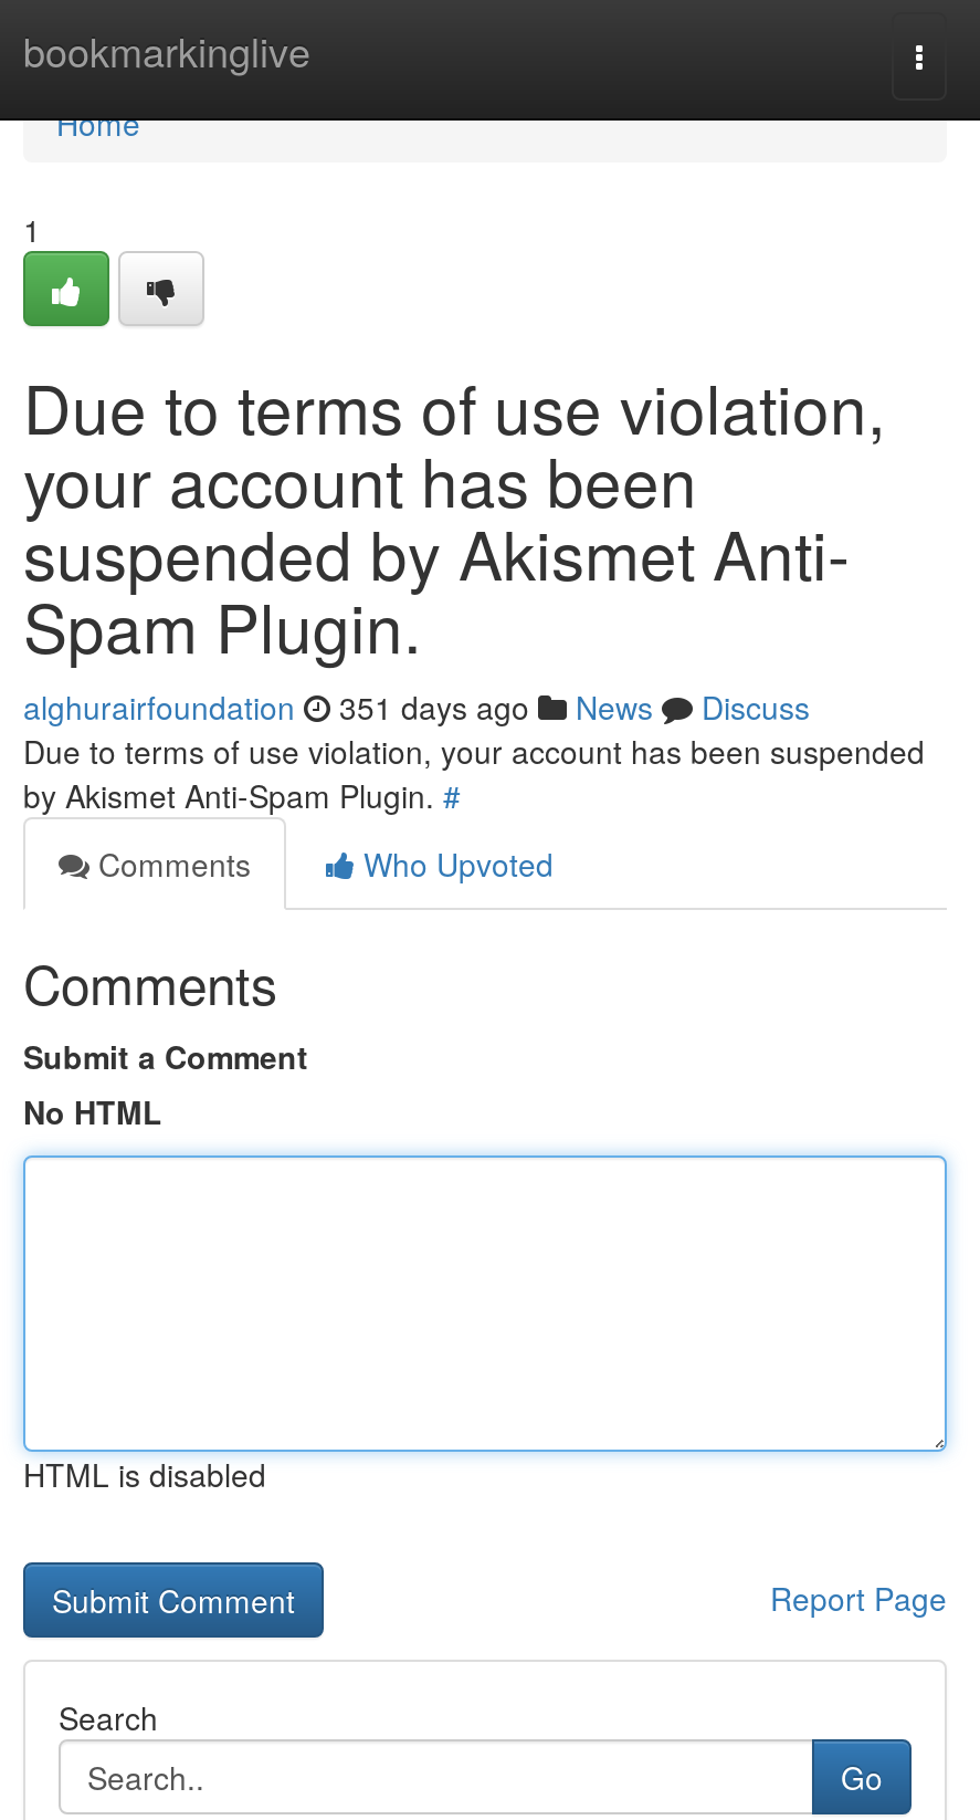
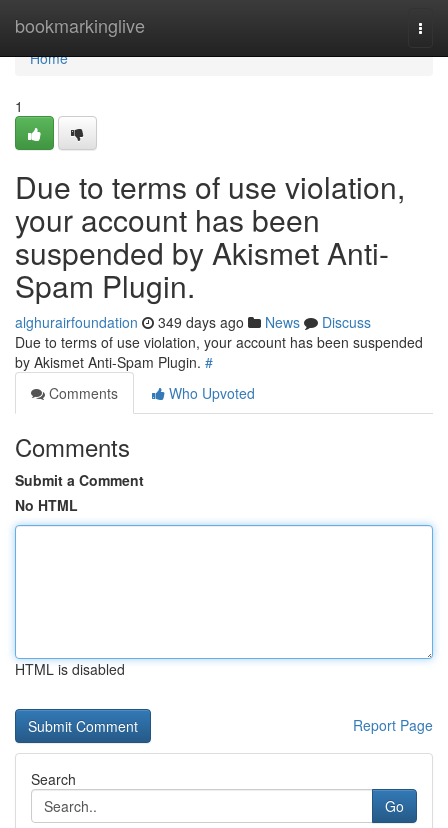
- alghurairfoundation 351 days ago News Discuss
+ alghurairfoundation 349 days ago News Discuss
